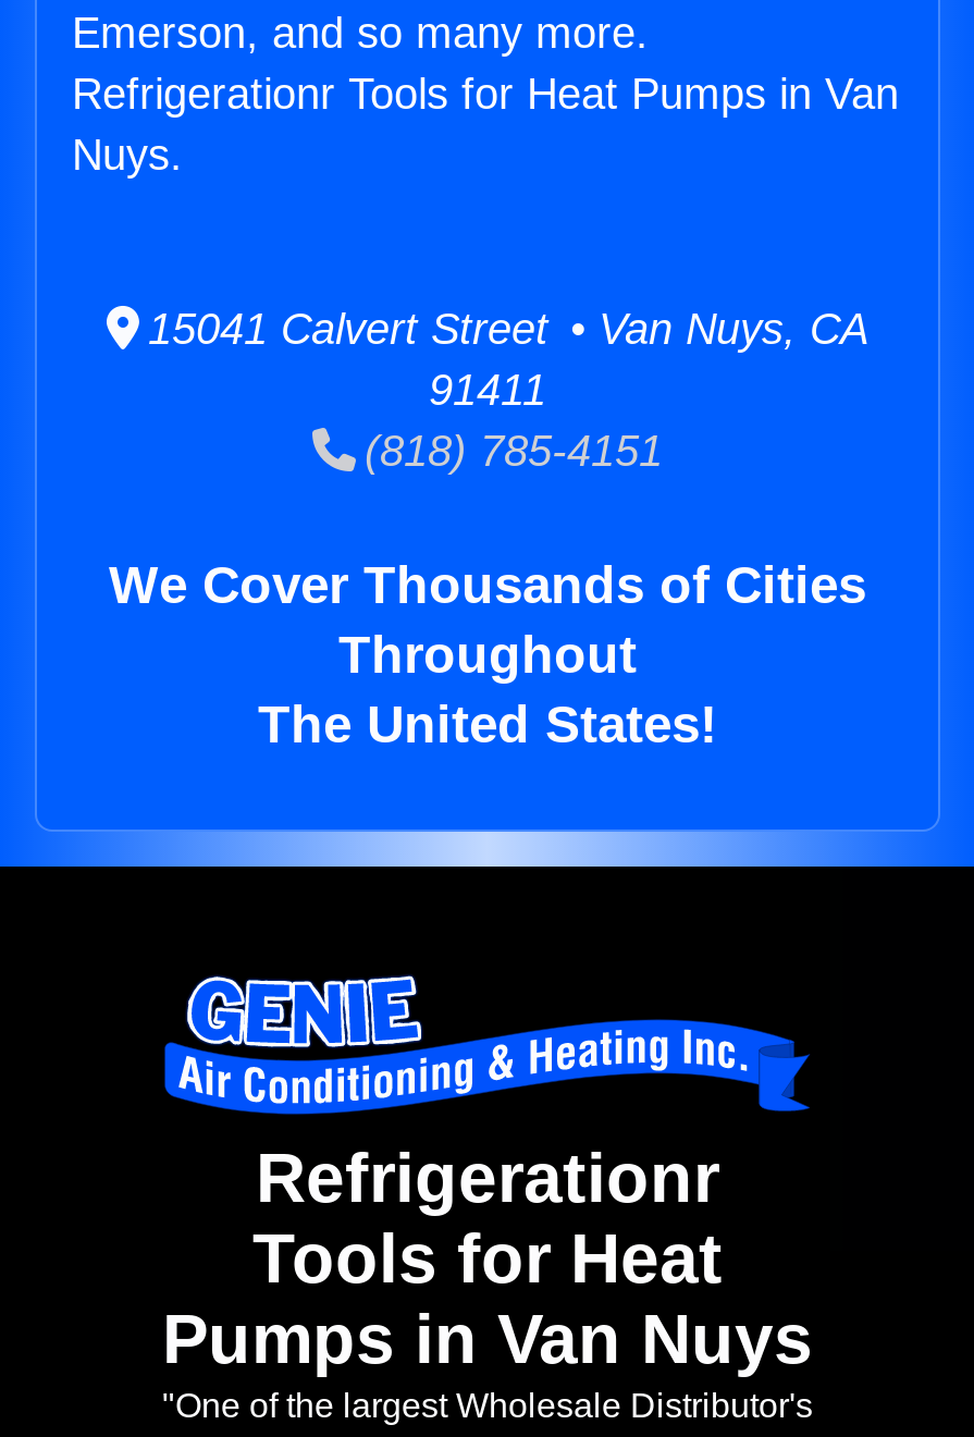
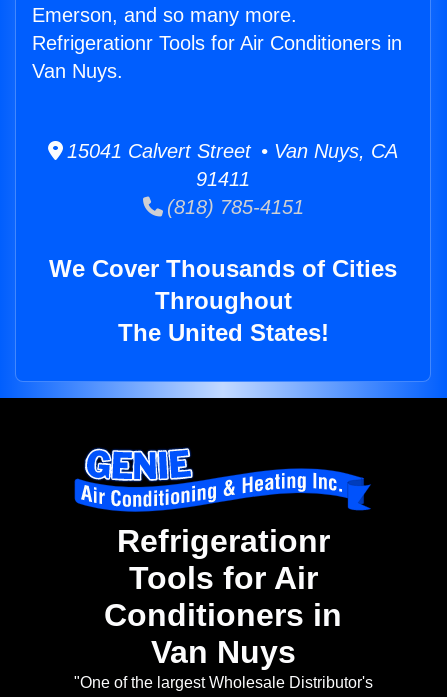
- Refrigerationr Tools for Heat Pumps in Van
- Nuys.
+ Refrigerationr Tools for Air Conditioners in
+ Van Nuys.

- Tools for Heat
- Pumps in Van Nuys
+ Tools for Air
+ Conditioners in
+ Van Nuys
